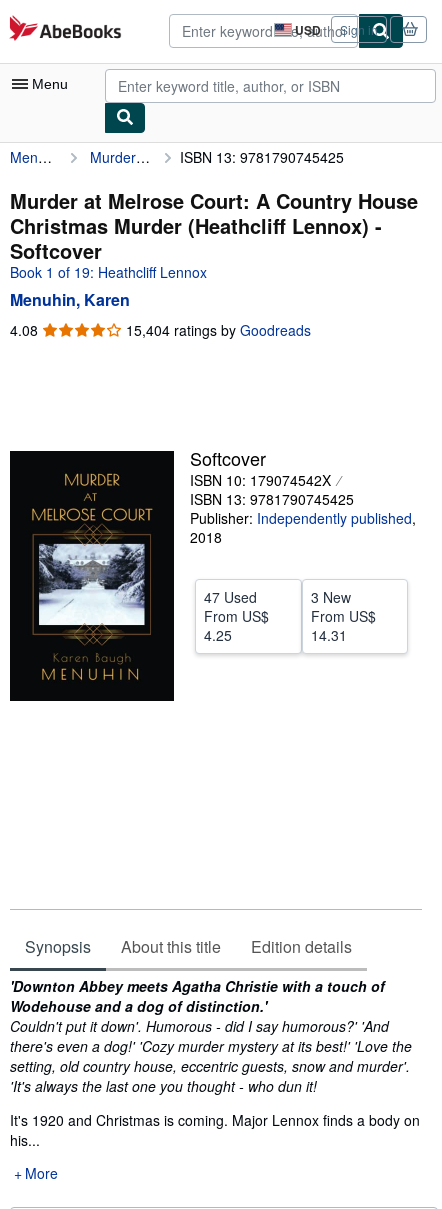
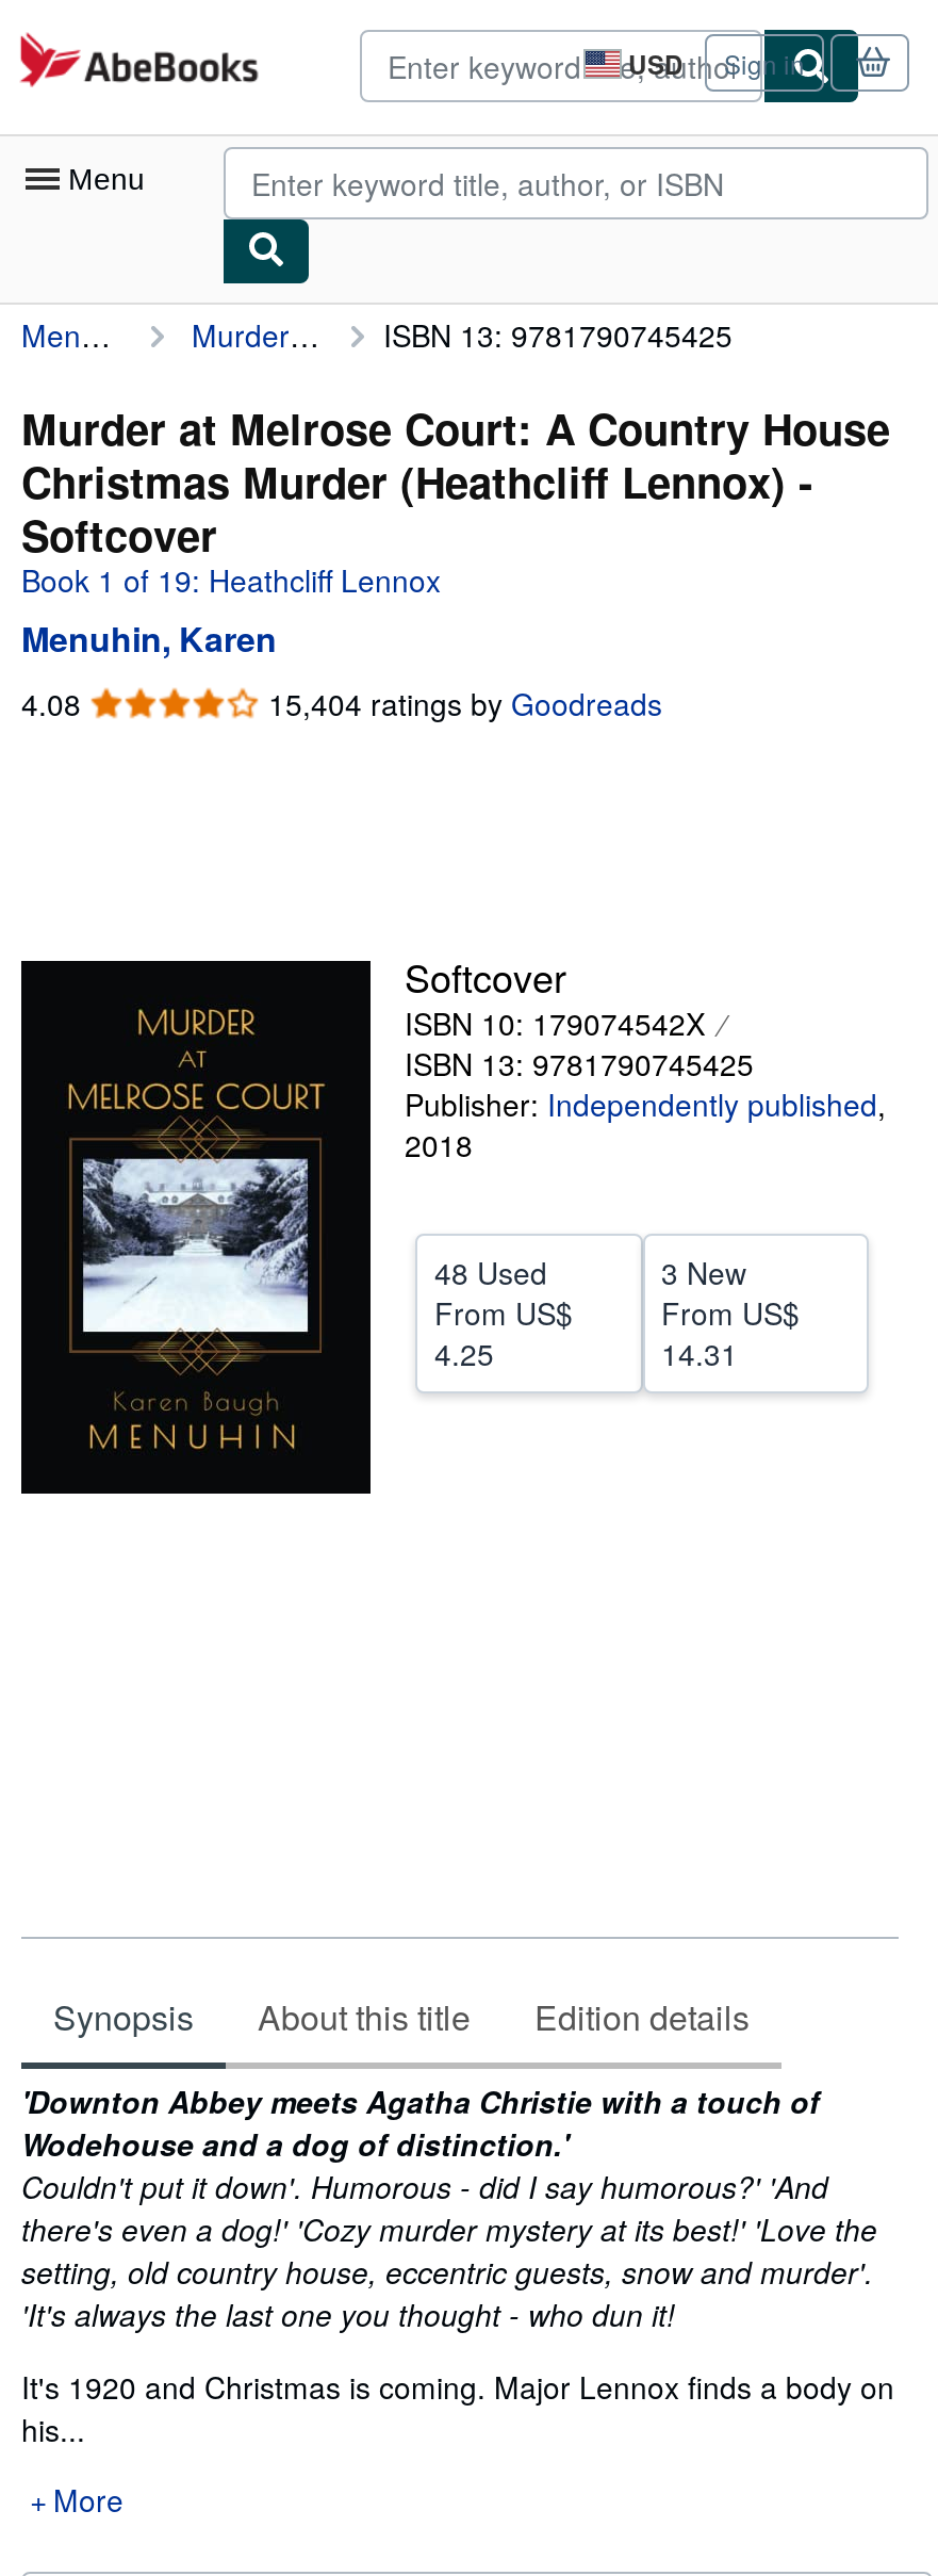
- 47 Used
+ 48 Used
